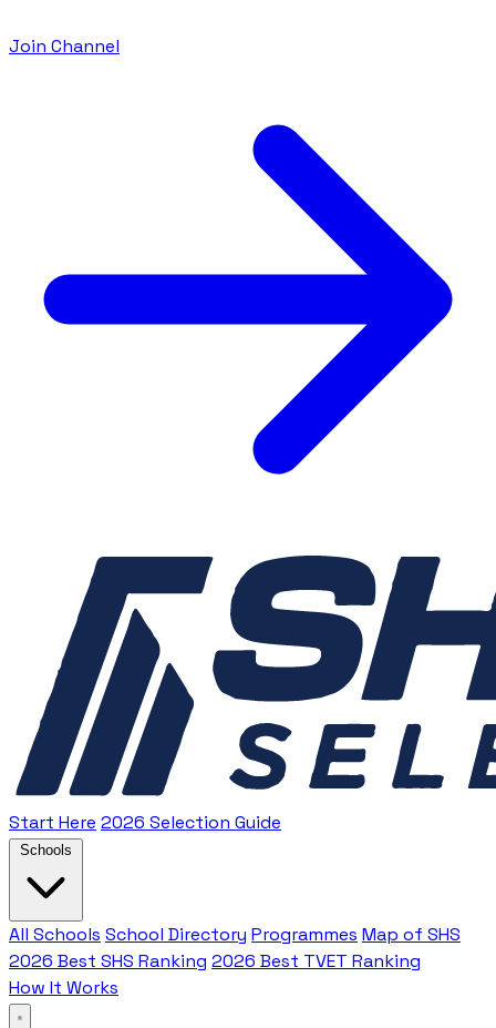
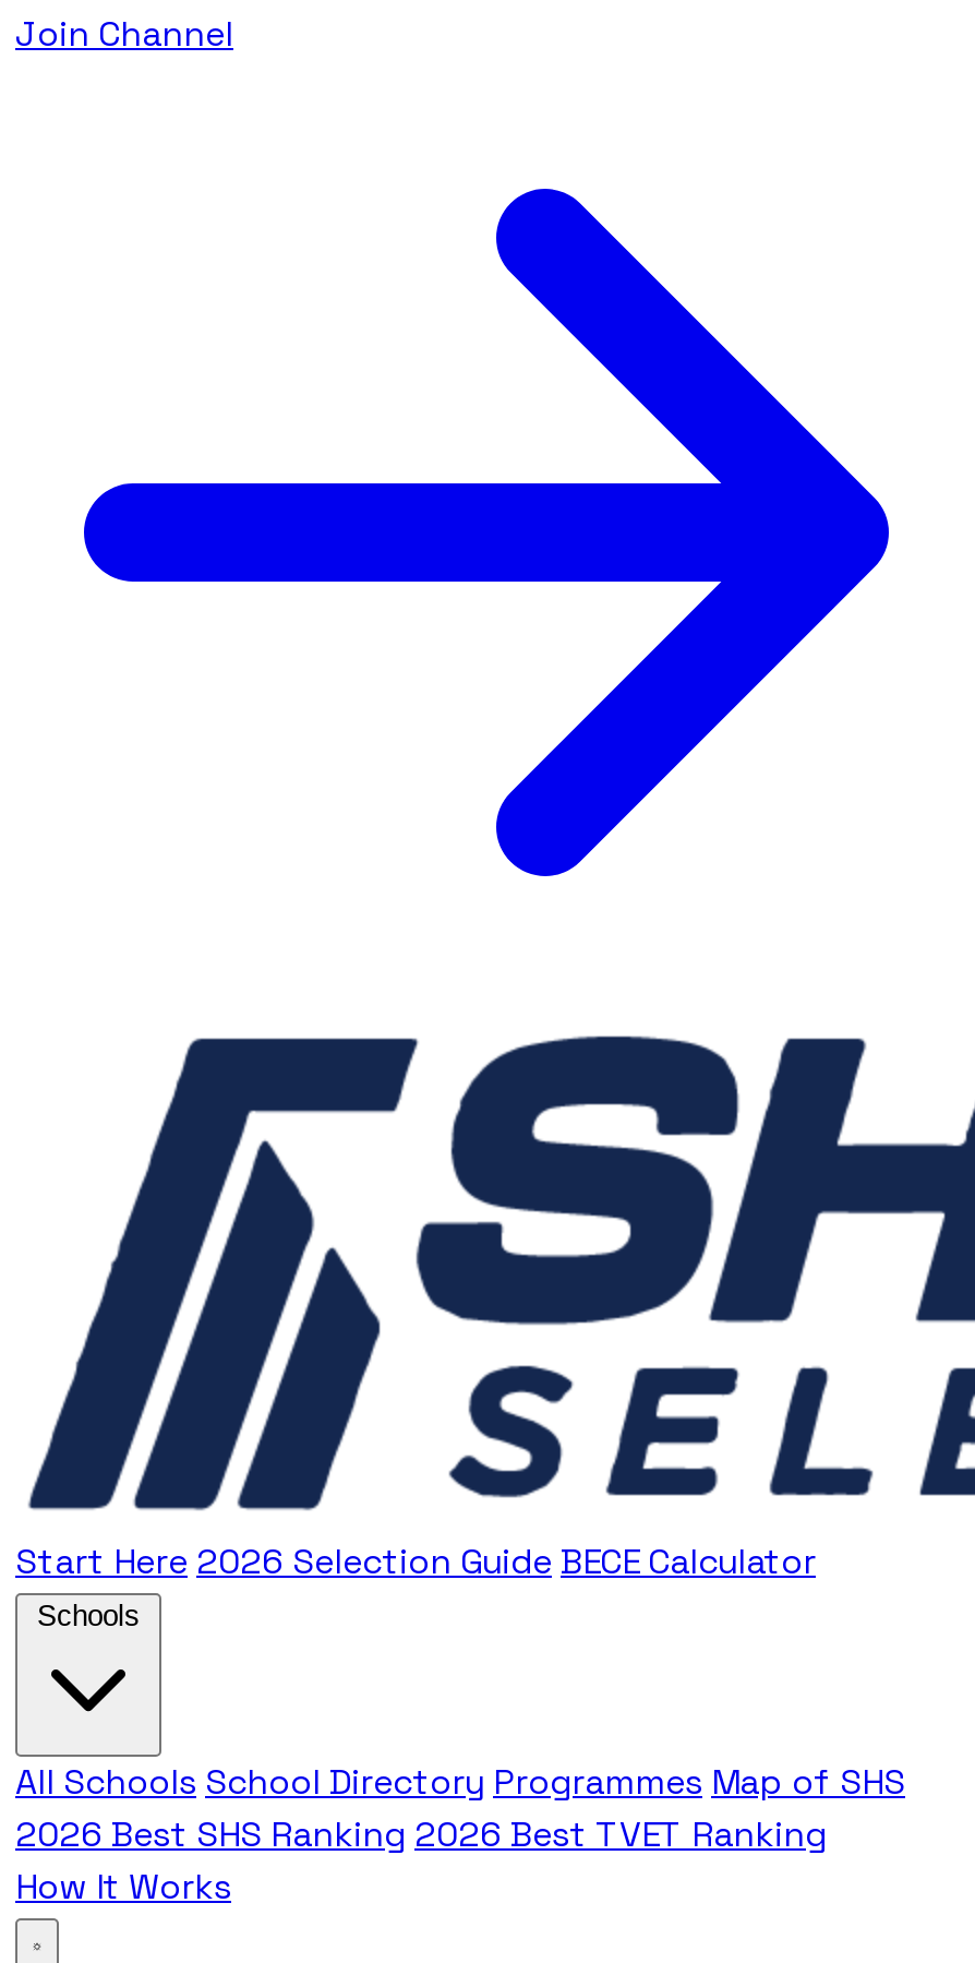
- Start Here 2026 Selection Guide
+ Start Here 2026 Selection Guide BECE Calculator
